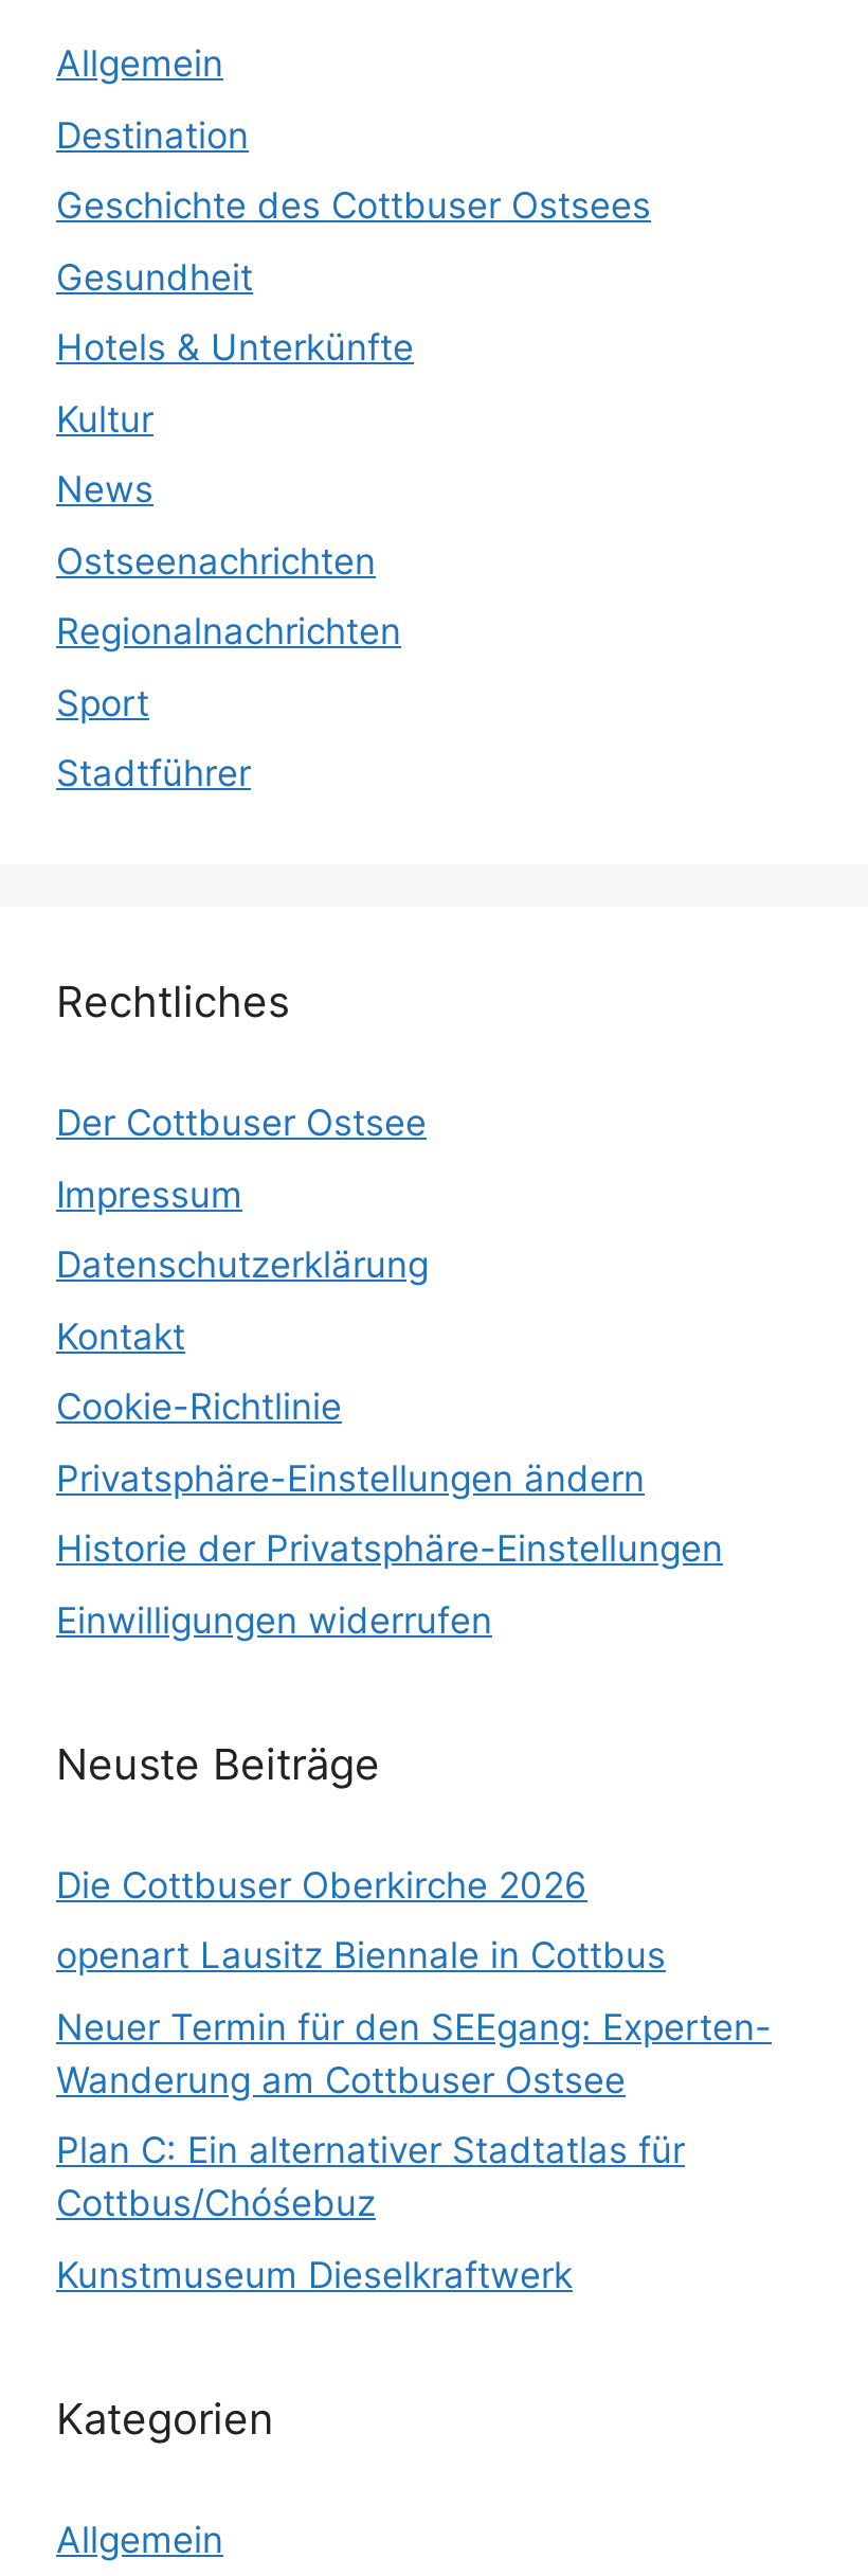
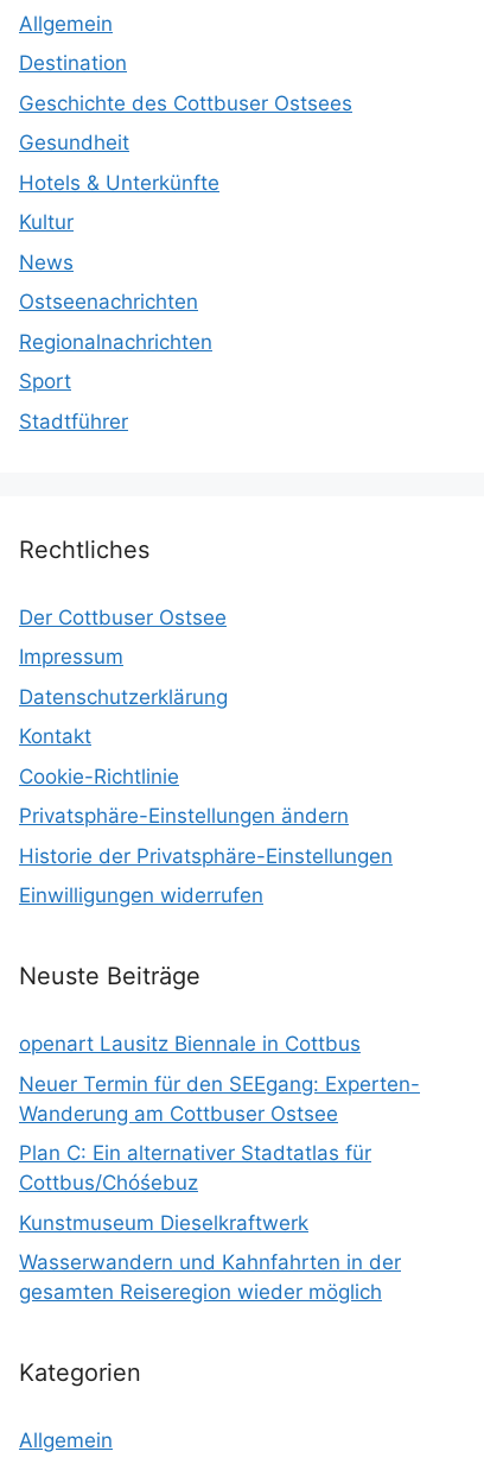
- Die Cottbuser Oberkirche 2026

moved up: openart Lausitz Biennale in Cottbus | Neuer Termin für den SEEgang: Experten- | Wanderung am Cottbuser Ostsee | Plan C: Ein alternativer Stadtatlas für | Cottbus/Chóśebuz | Kunstmuseum Dieselkraftwerk

+ Wasserwandern und Kahnfahrten in der
+ gesamten Reiseregion wieder möglich
